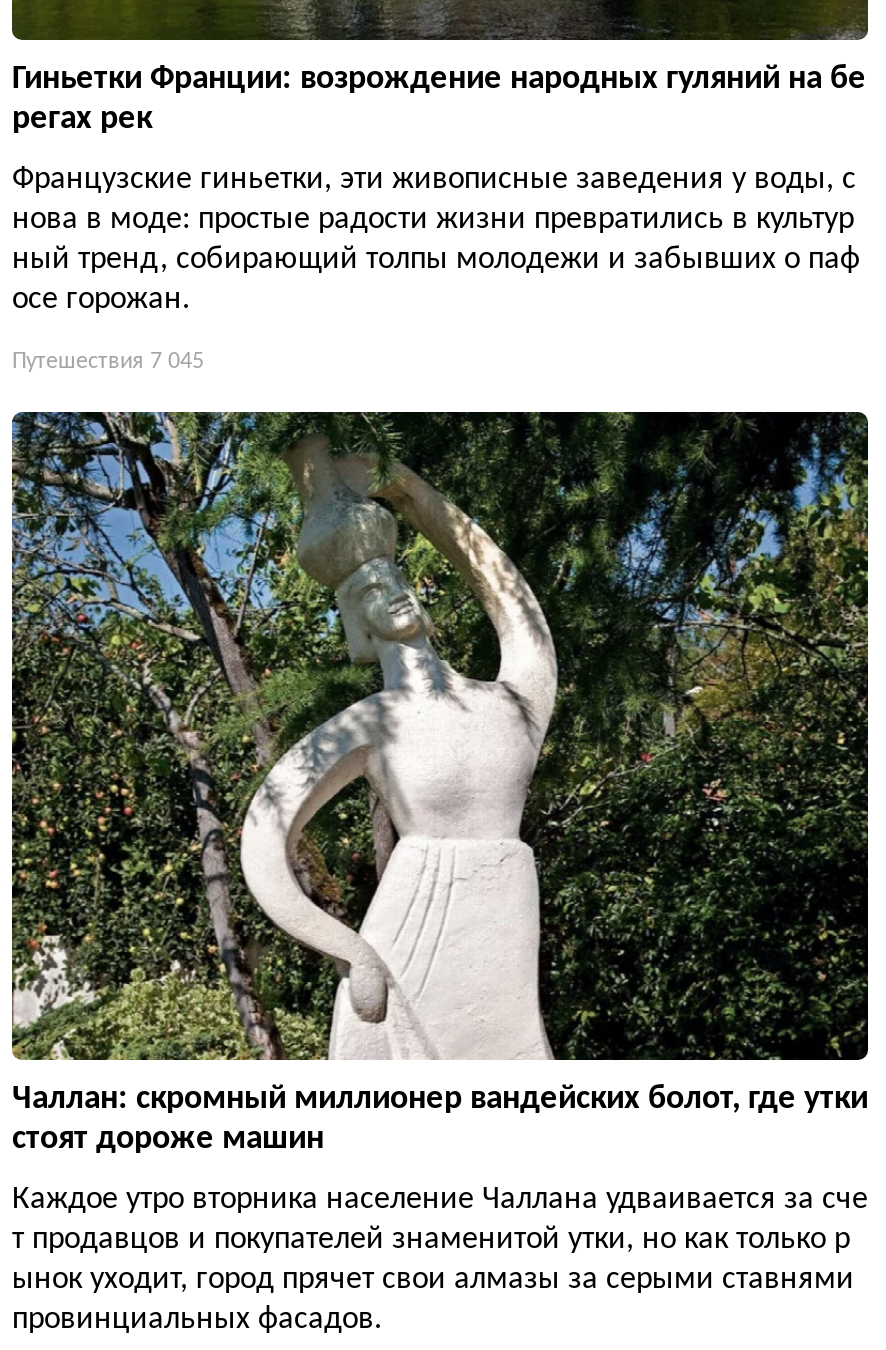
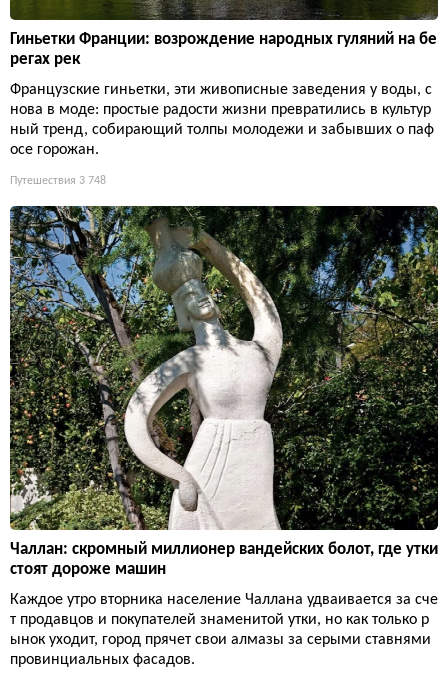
- Путешествия 7 045
+ Путешествия 3 748
